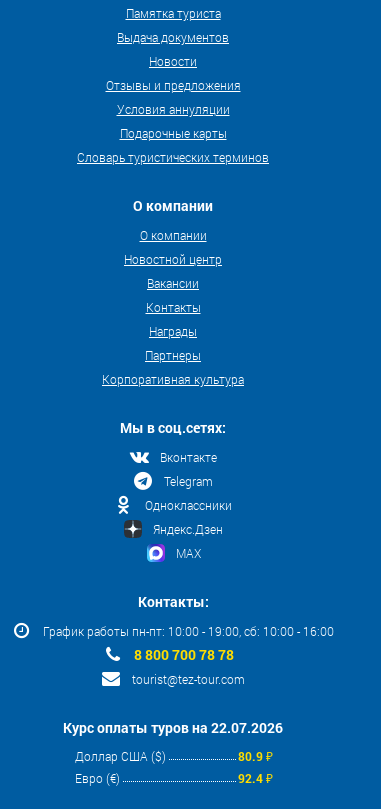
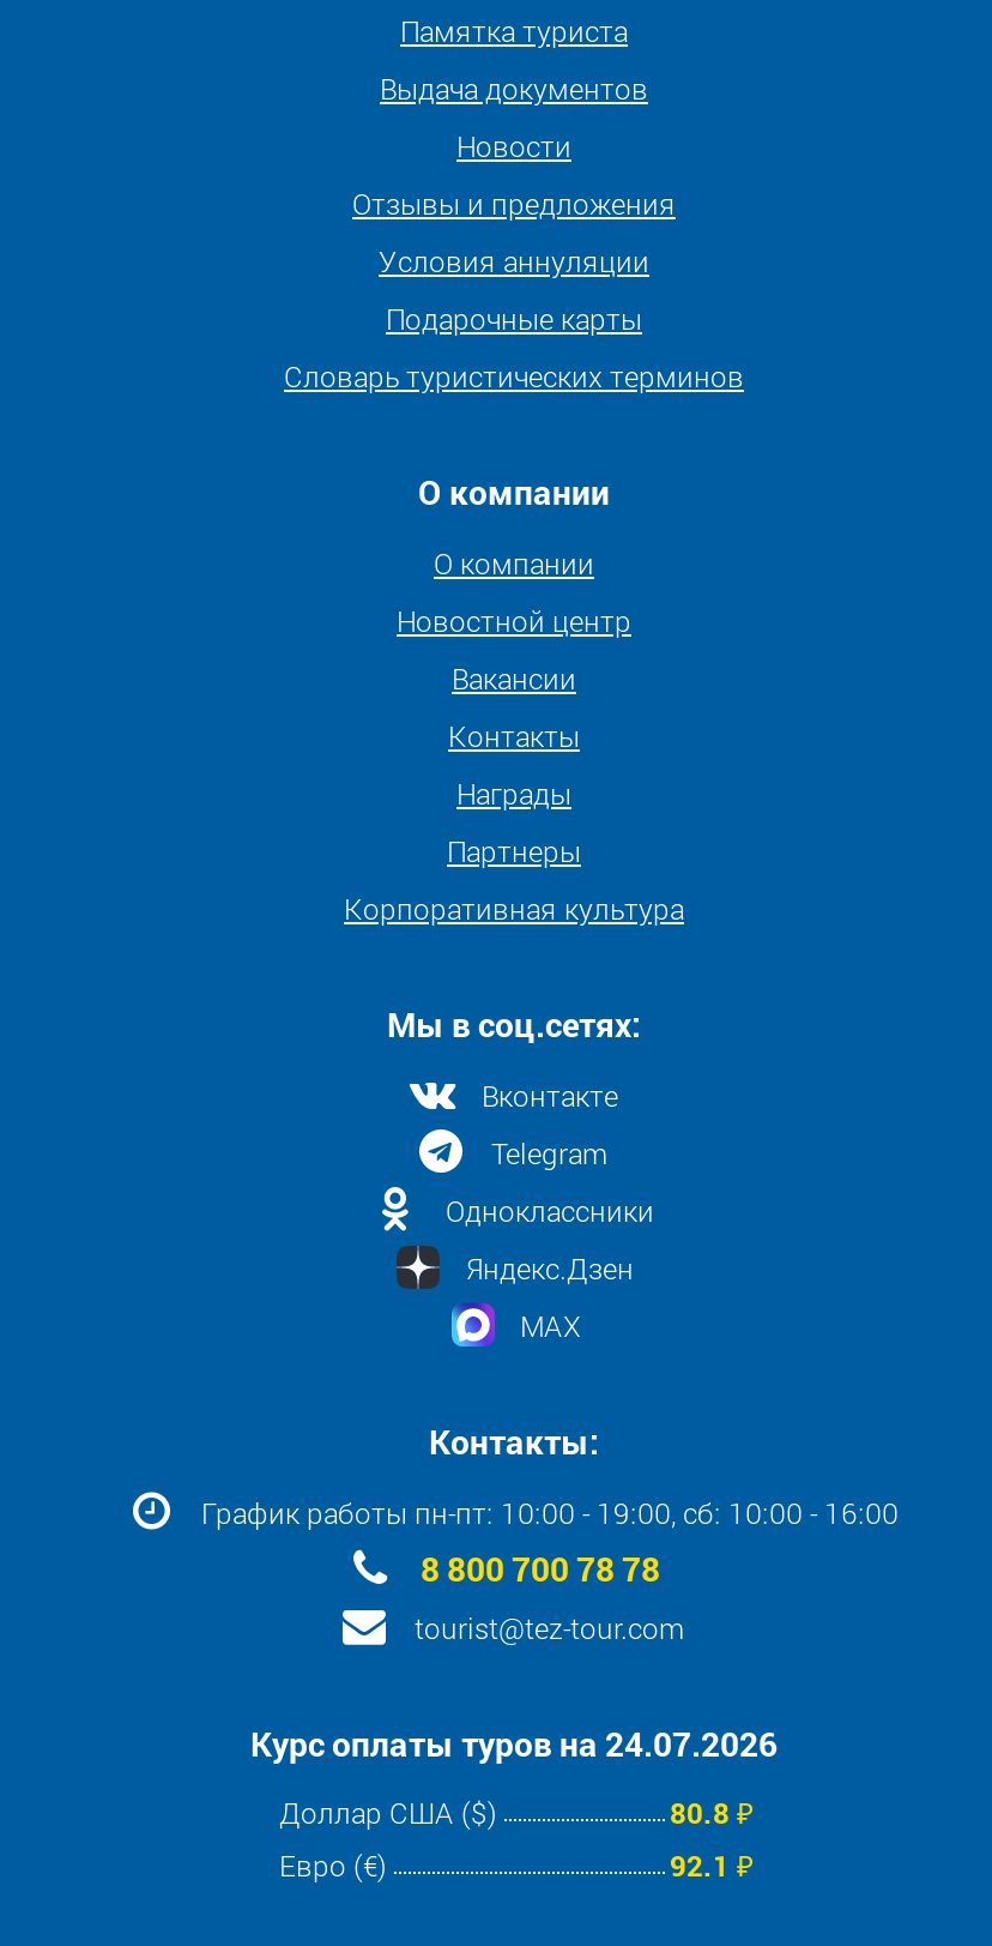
- Курс оплаты туров на 22.07.2026
+ Курс оплаты туров на 24.07.2026

- 80.9 ₽
+ 80.8 ₽

- 92.4 ₽
+ 92.1 ₽
